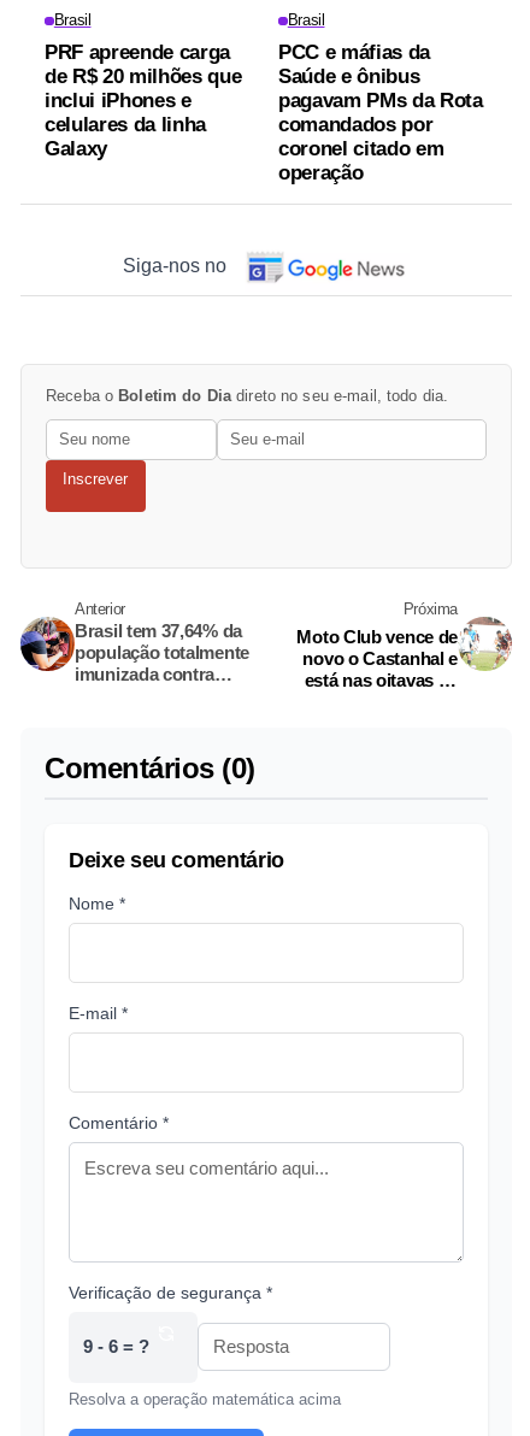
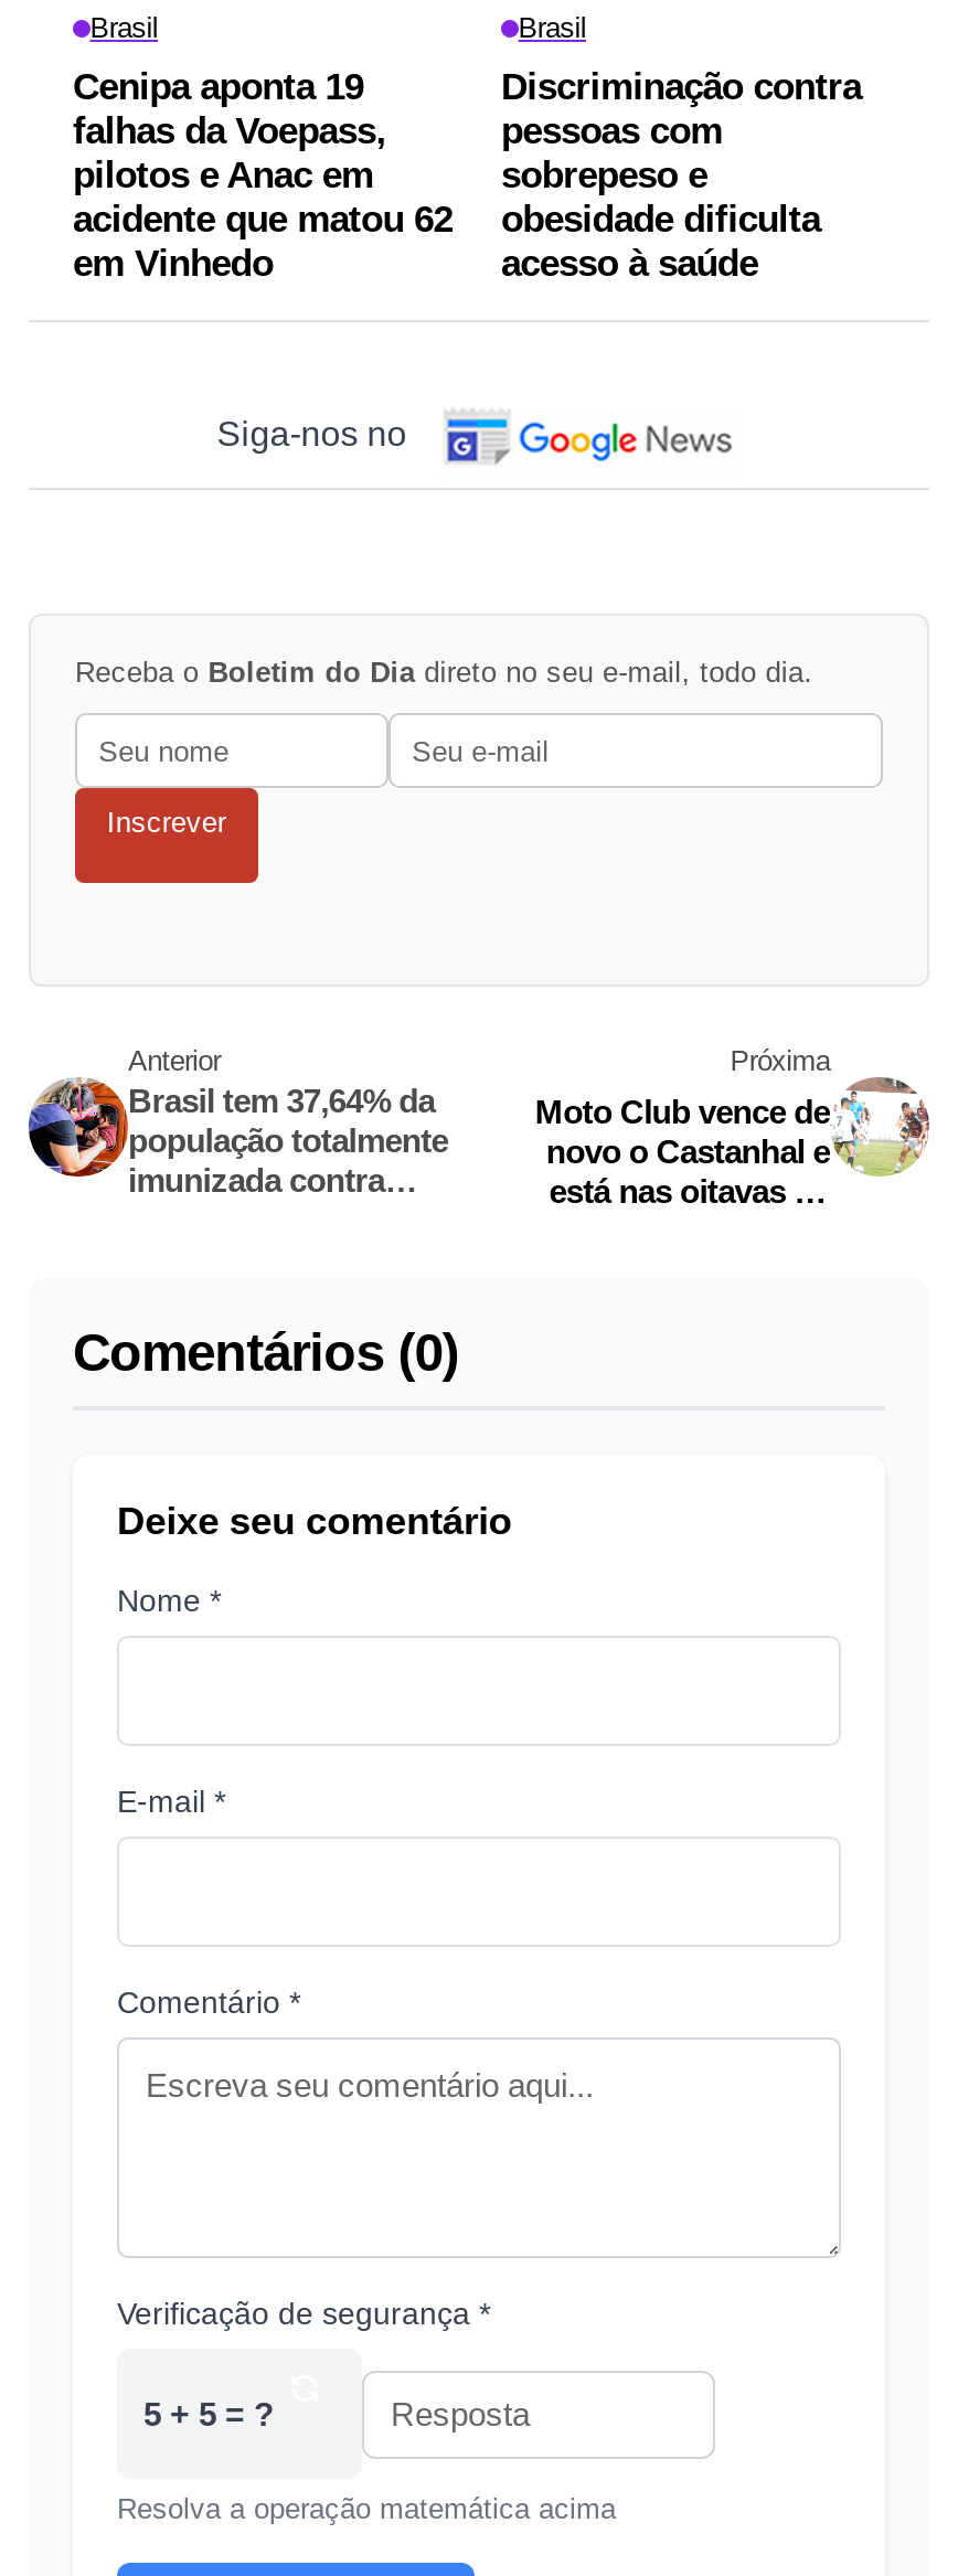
- PRF apreende carga
- de R$ 20 milhões que
- inclui iPhones e
- celulares da linha
- Galaxy
+ Cenipa aponta 19
+ falhas da Voepass,
+ pilotos e Anac em
+ acidente que matou 62
+ em Vinhedo

- PCC e máfias da
- Saúde e ônibus
- pagavam PMs da Rota
- comandados por
- coronel citado em
- operação
+ Discriminação contra
+ pessoas com
+ sobrepeso e
+ obesidade dificulta
+ acesso à saúde

- 9 - 6 = ?
+ 5 + 5 = ?
